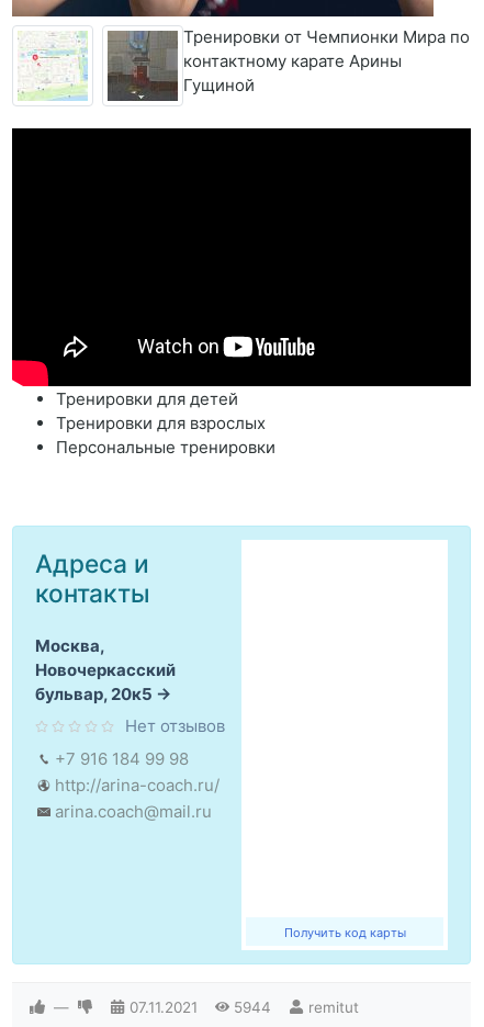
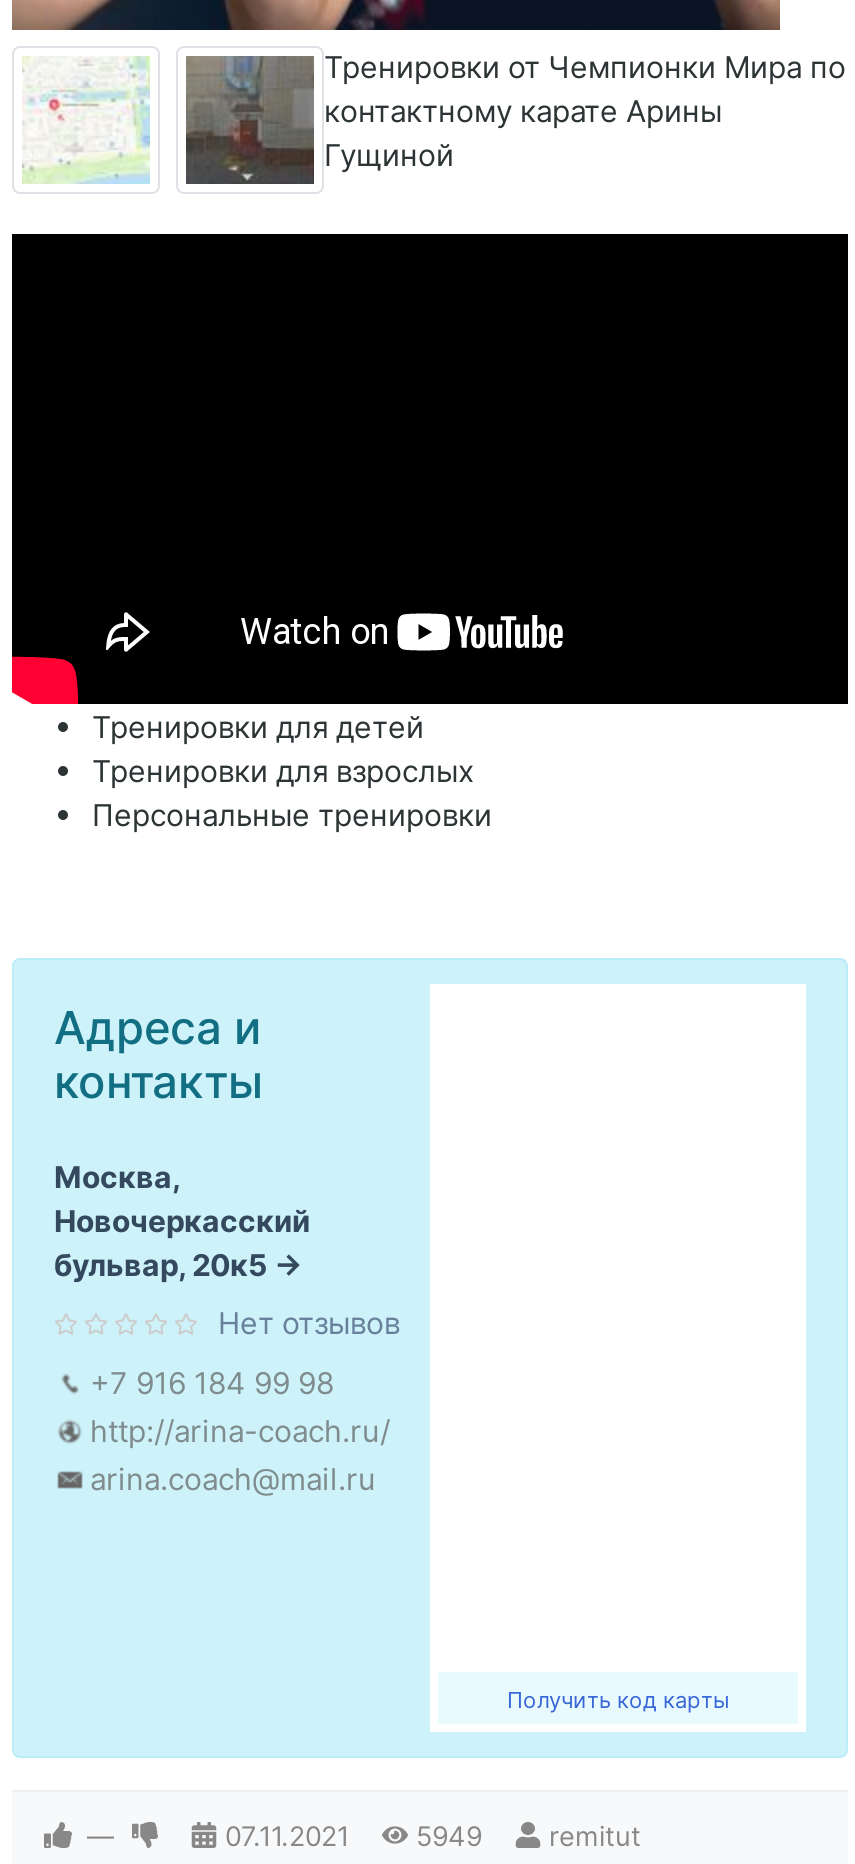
- 07.11.2021 5944
+ 07.11.2021 5949
